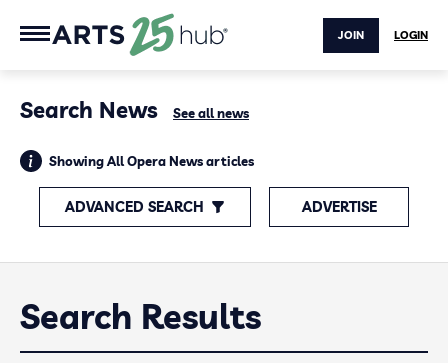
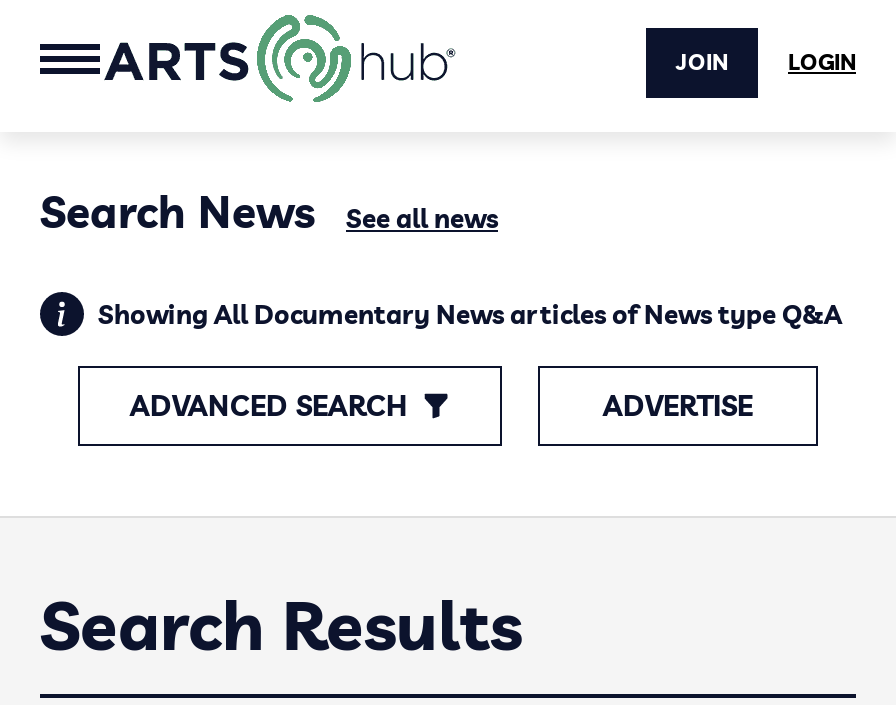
- [image]
+ [image]

- Showing All Opera News articles
+ Showing All Documentary News articles of News type Q&A
